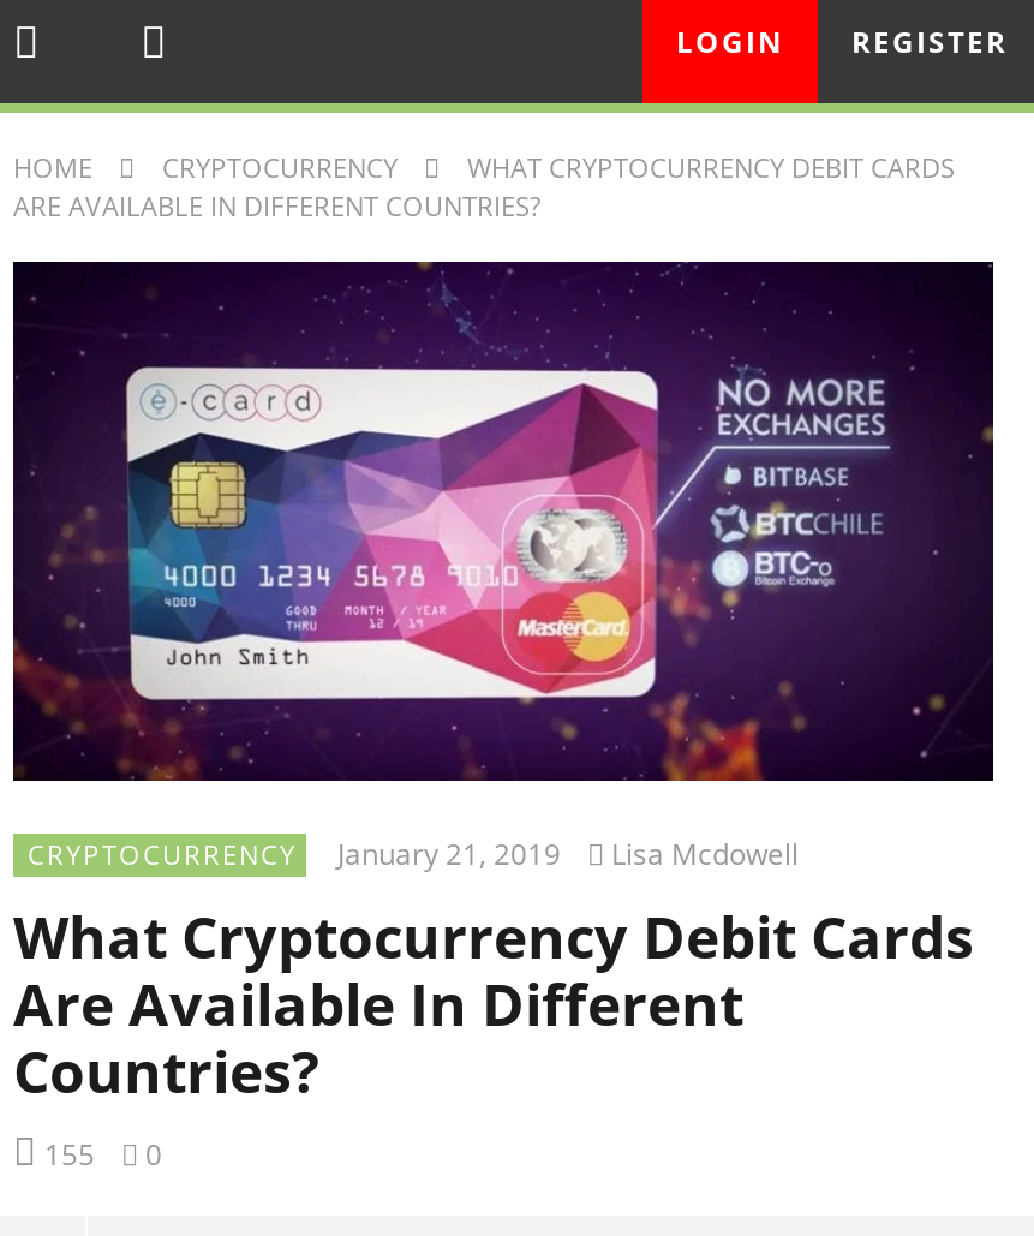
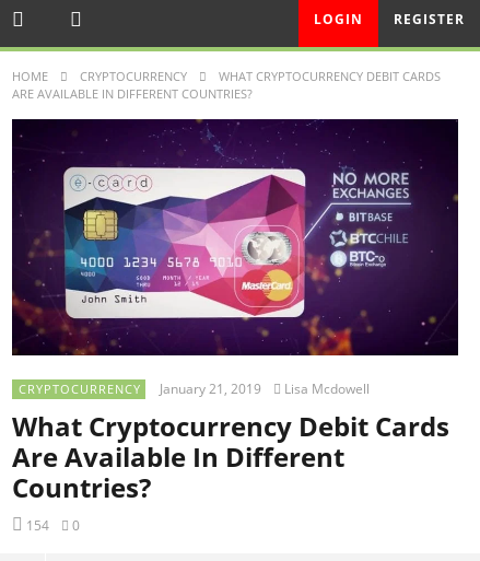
- 155 0
+ 154 0
